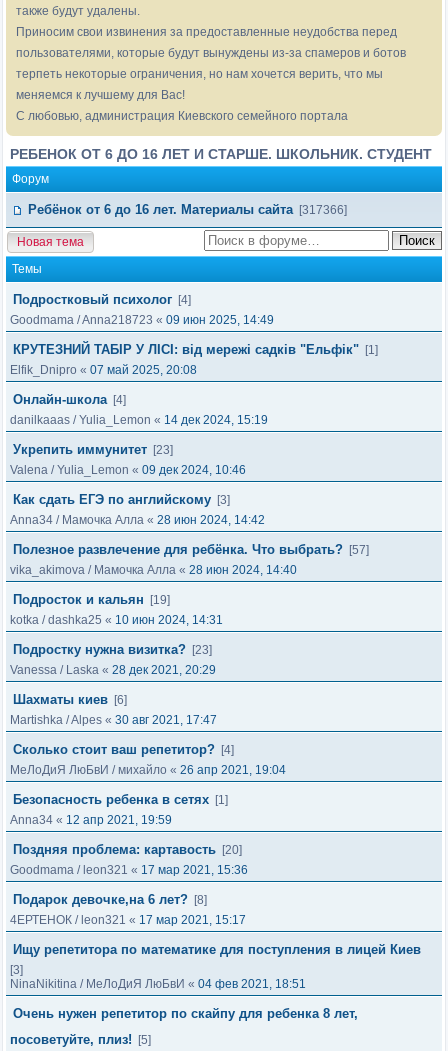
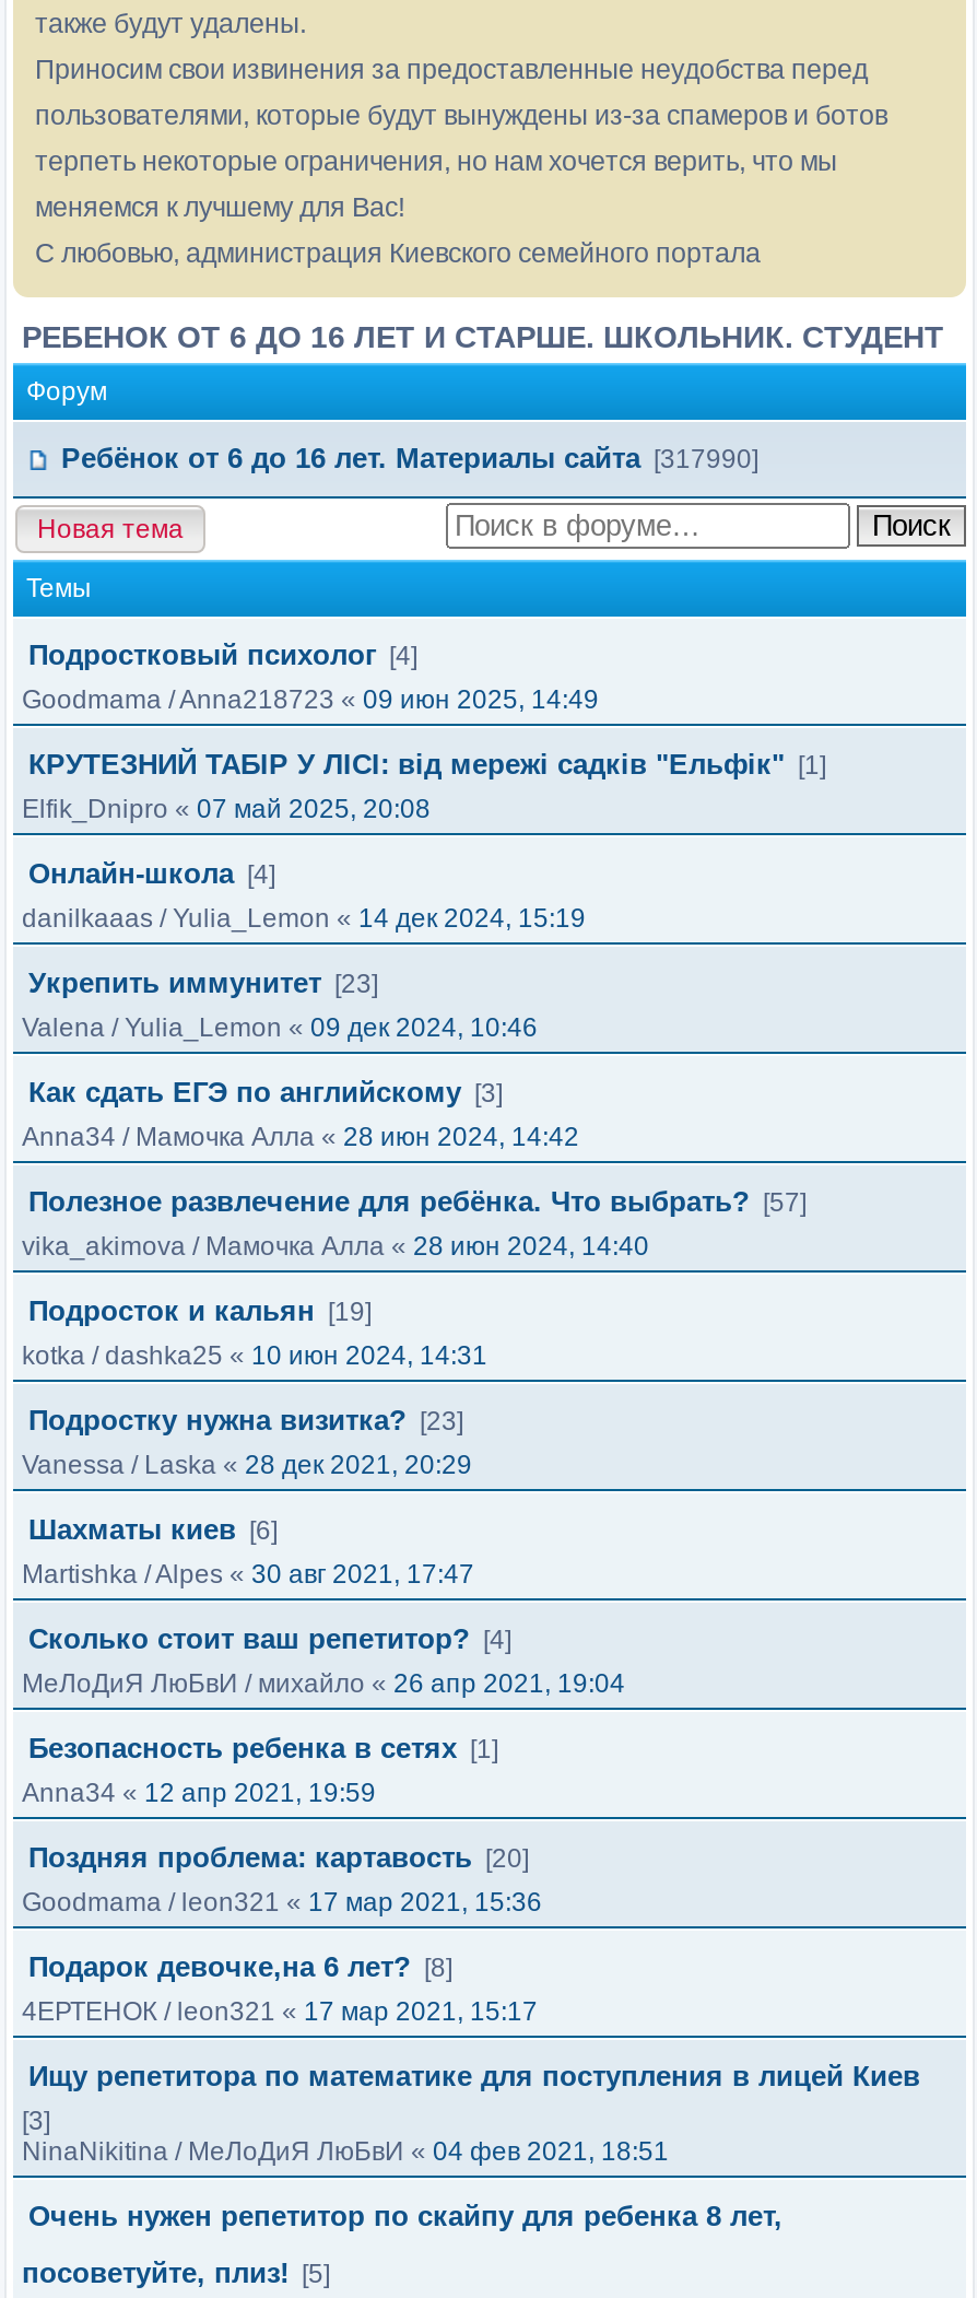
- Ребёнок от 6 до 16 лет. Материалы сайта [317366]
+ Ребёнок от 6 до 16 лет. Материалы сайта [317990]
